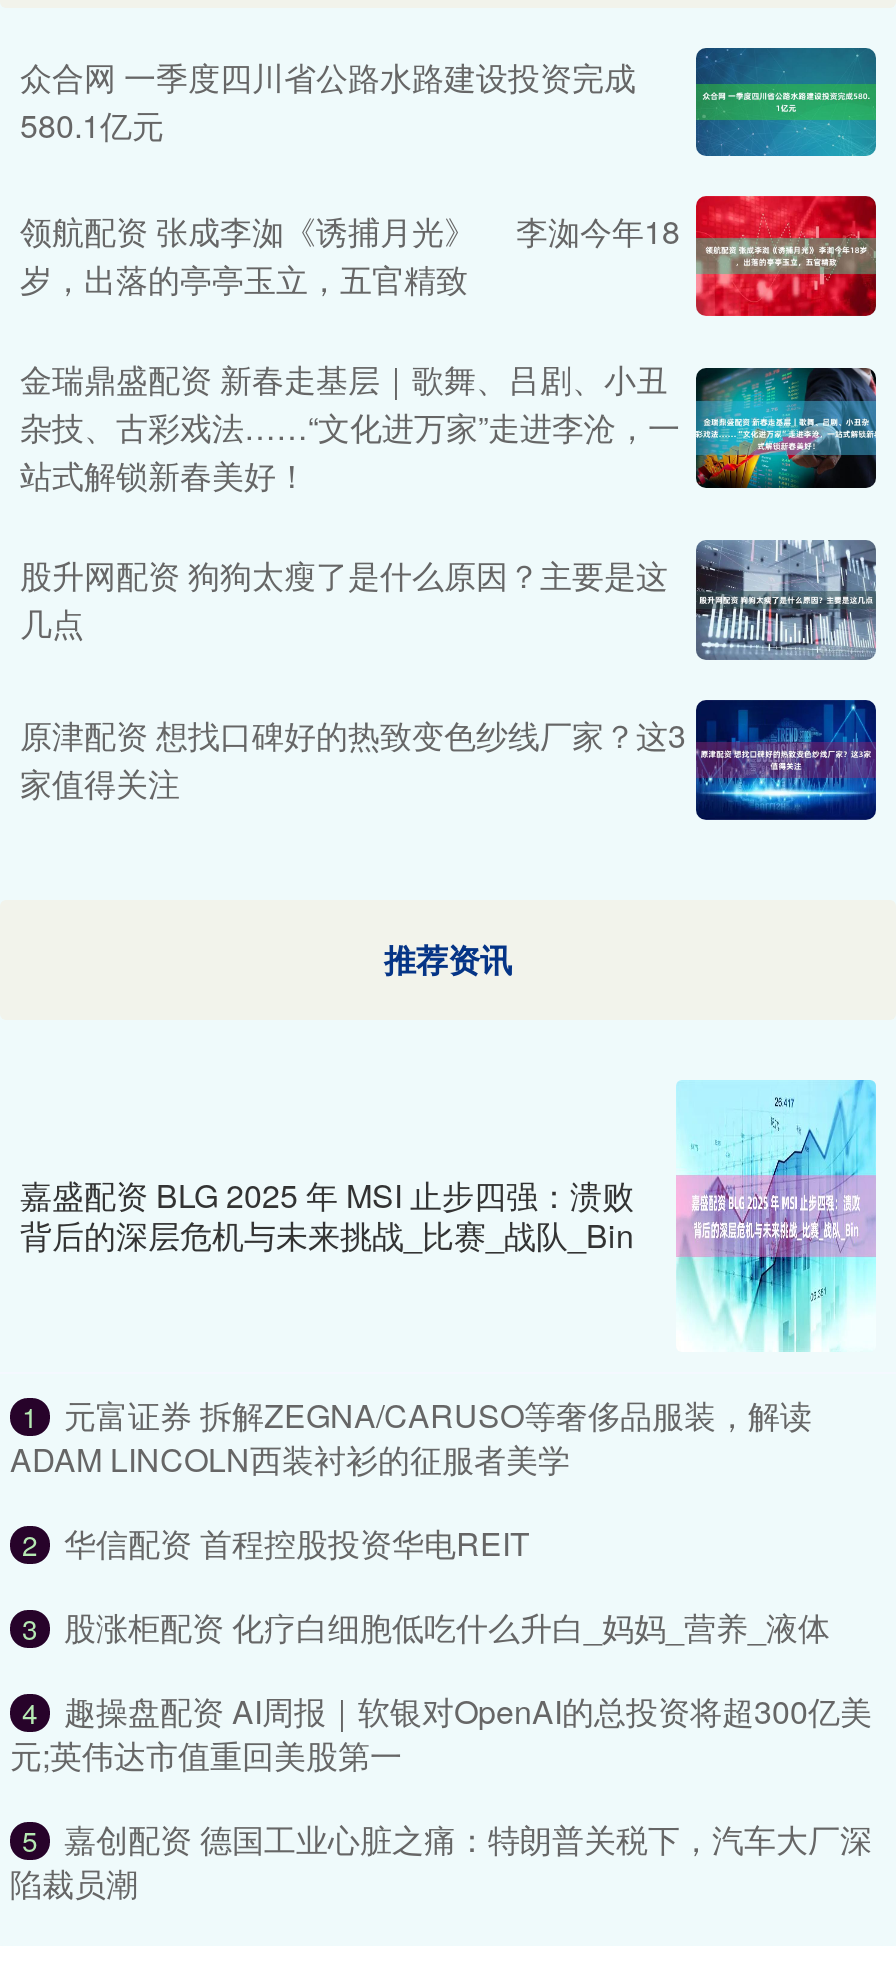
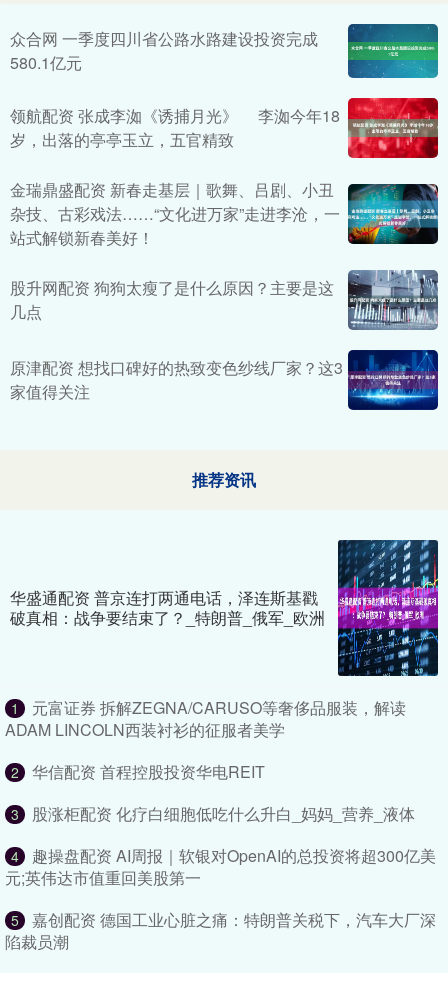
- [image]
- 嘉盛配资 BLG 2025 年 MSI 止步四强：溃败
- 背后的深层危机与未来挑战_比赛_战队_Bin
+ [image]
+ 华盛通配资 普京连打两通电话，泽连斯基戳
+ 破真相：战争要结束了？_特朗普_俄军_欧洲
